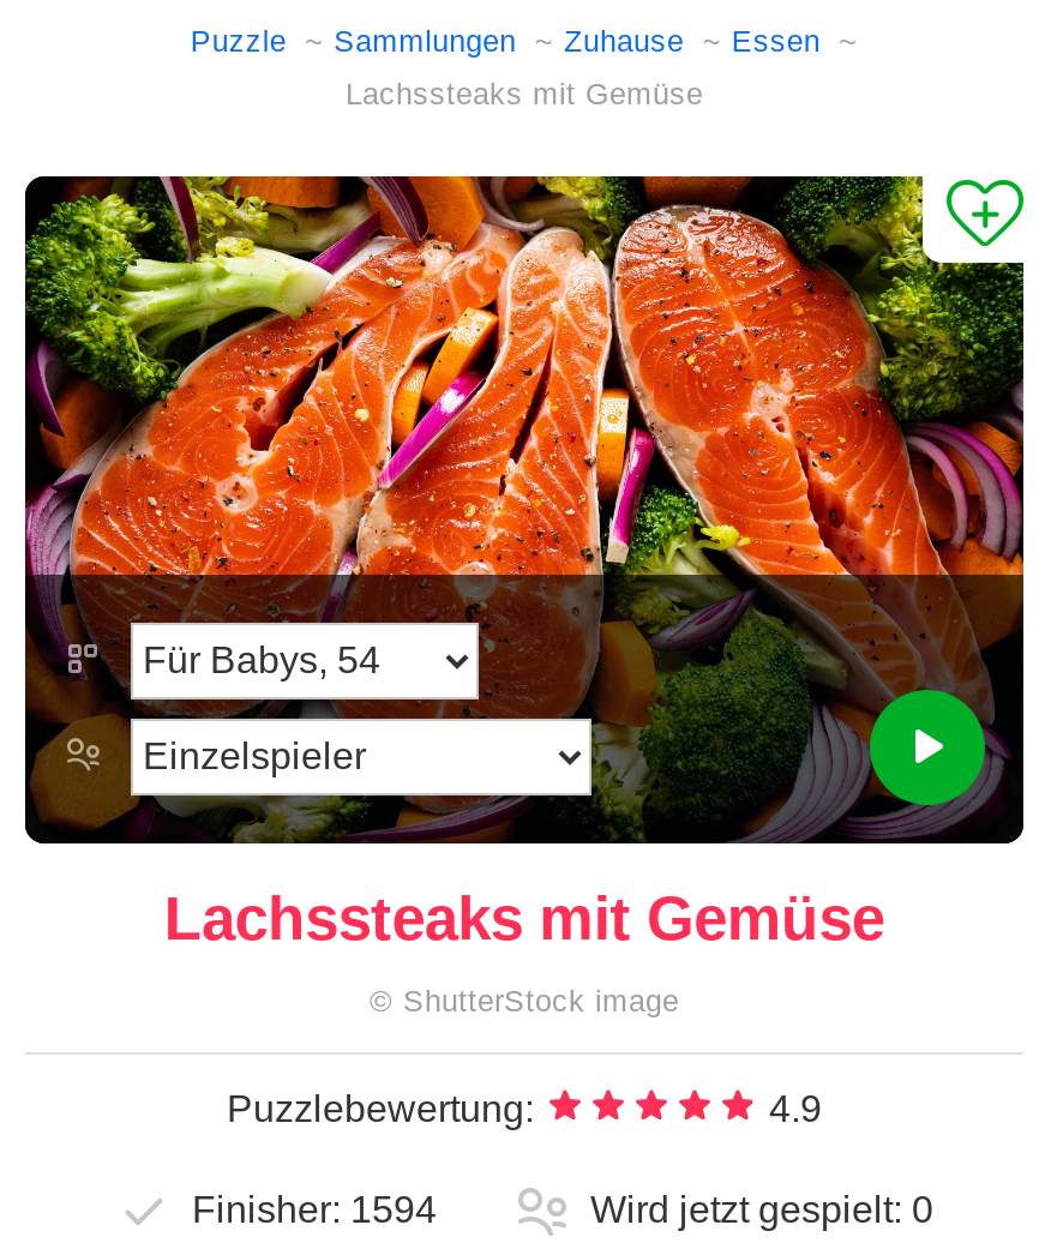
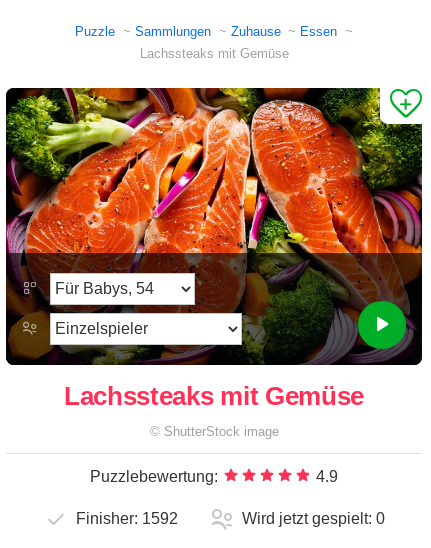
- Finisher: 1594
+ Finisher: 1592
